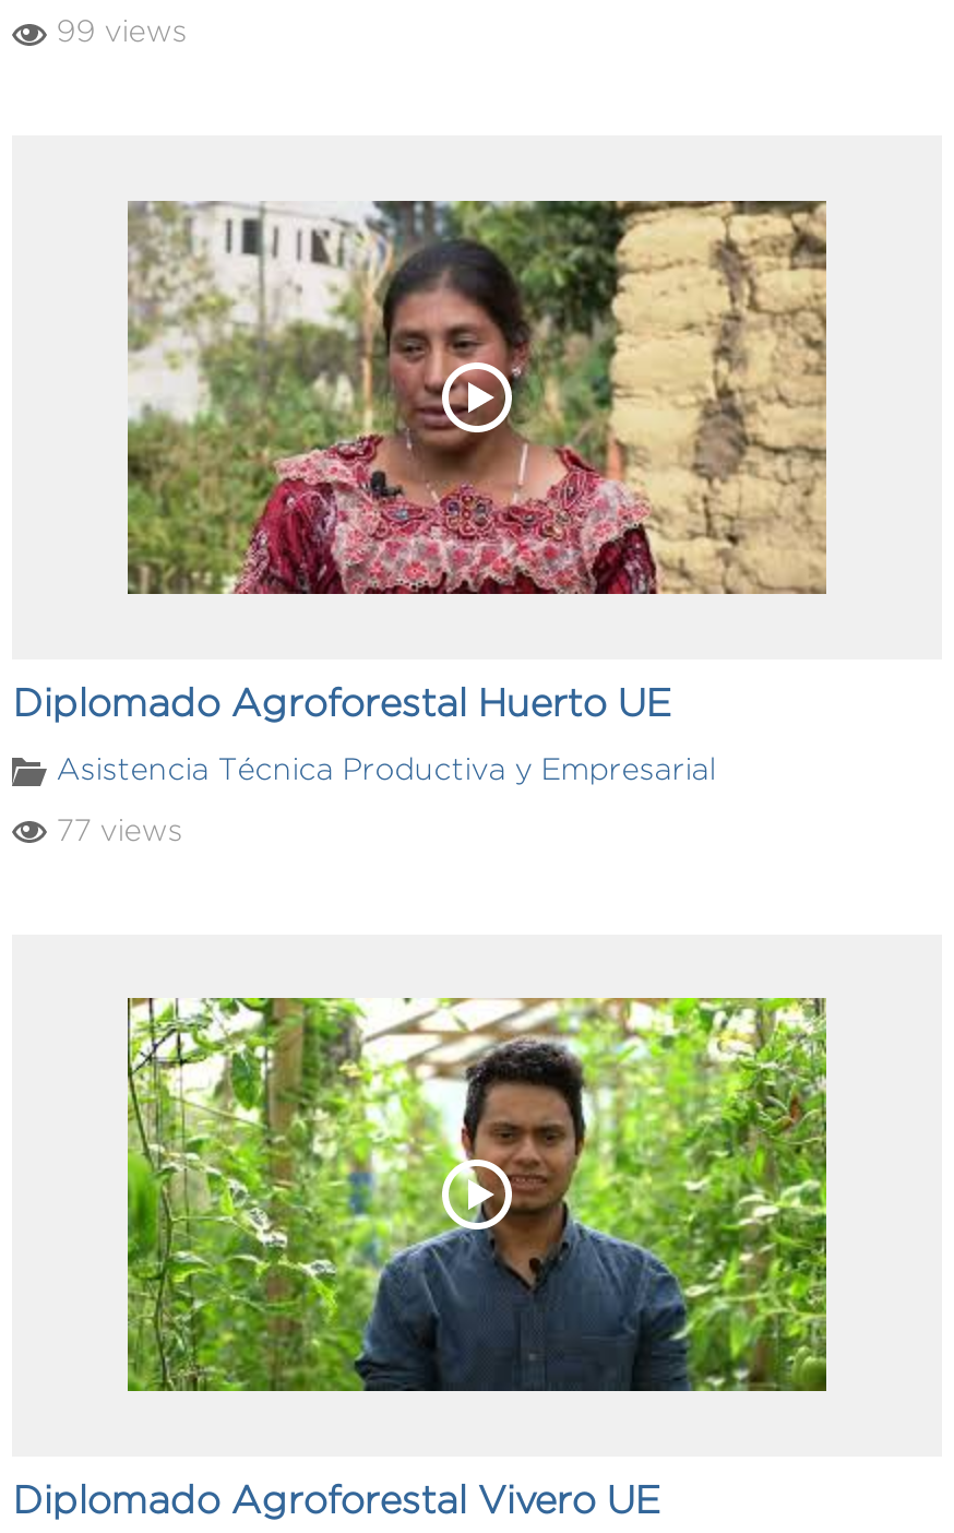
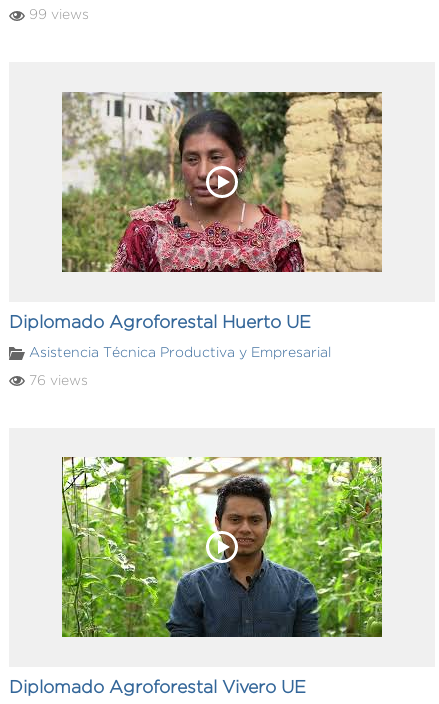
- 77 views
+ 76 views
